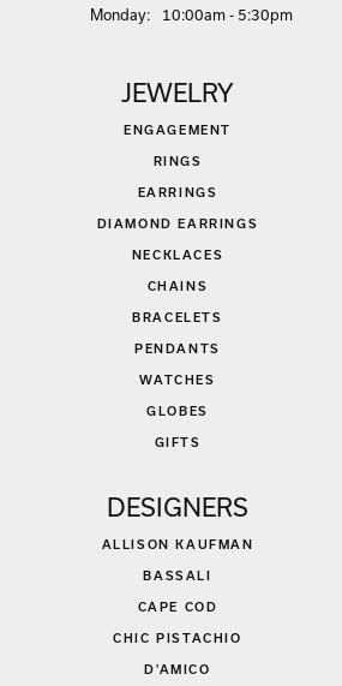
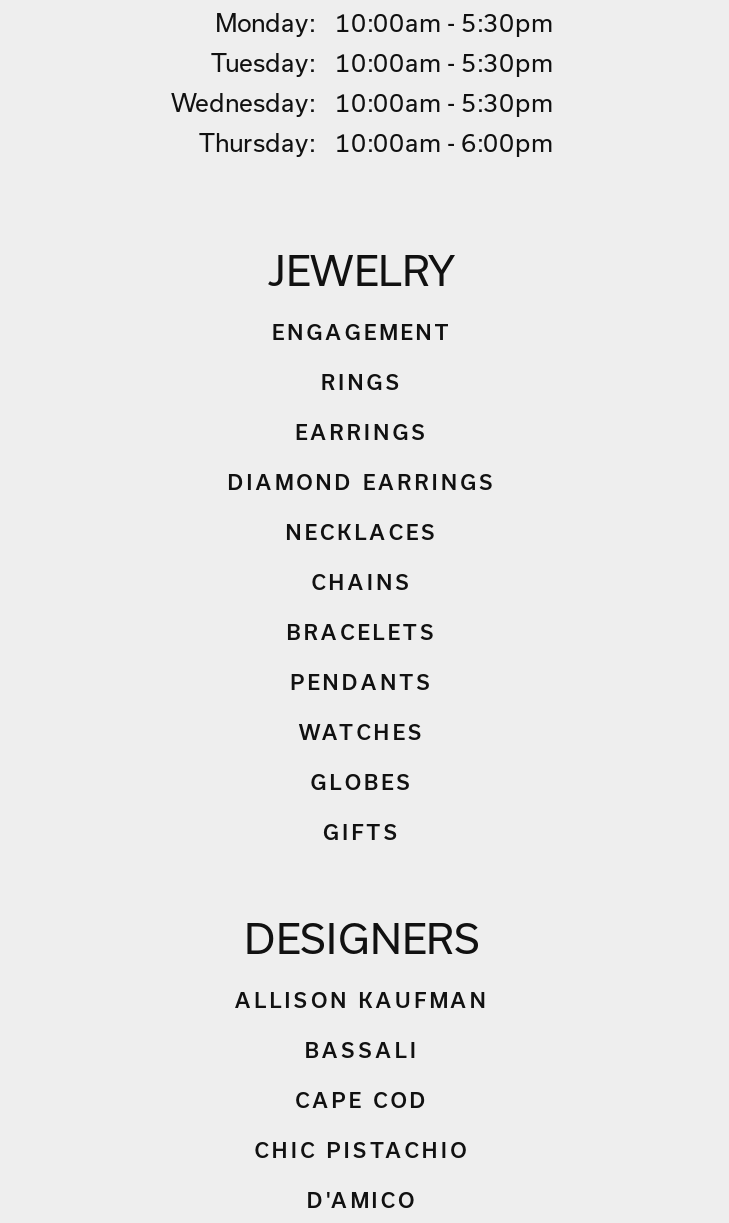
+ Tuesday:
+ 10:00am - 5:30pm
+ Wednesday:
+ 10:00am - 5:30pm
+ Thursday:
+ 10:00am - 6:00pm

moved down: JEWELRY
